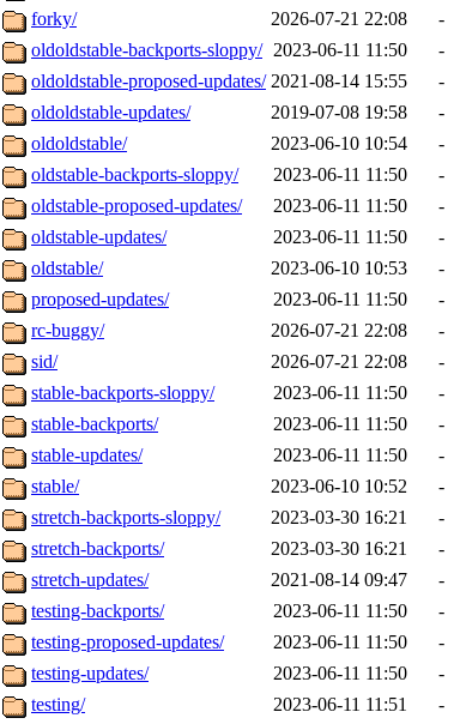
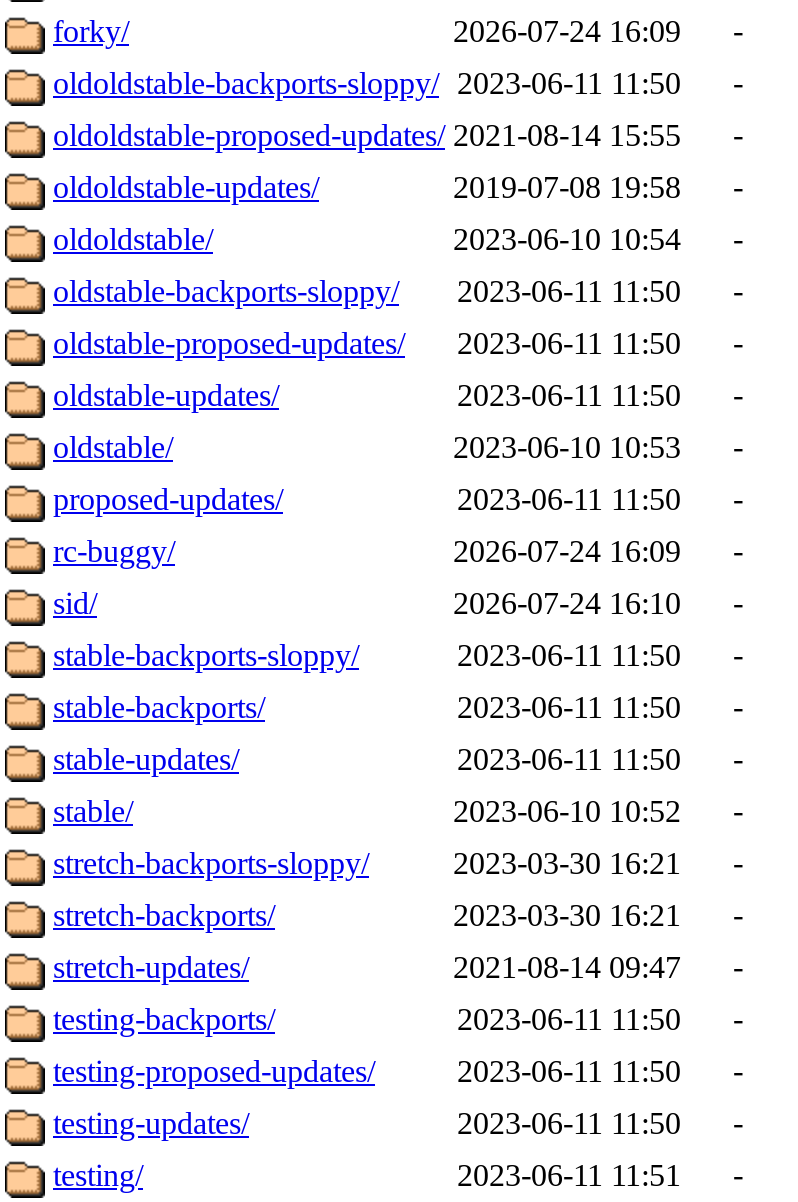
- 2026-07-21 22:08
+ 2026-07-24 16:09

- 2026-07-21 22:08
+ 2026-07-24 16:09

- 2026-07-21 22:08
+ 2026-07-24 16:10
